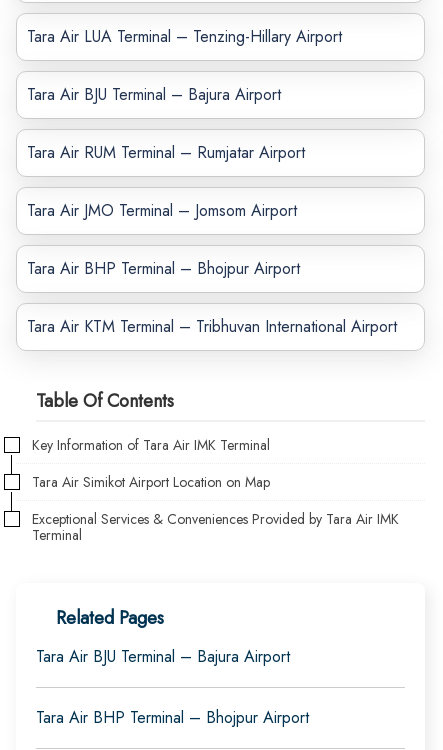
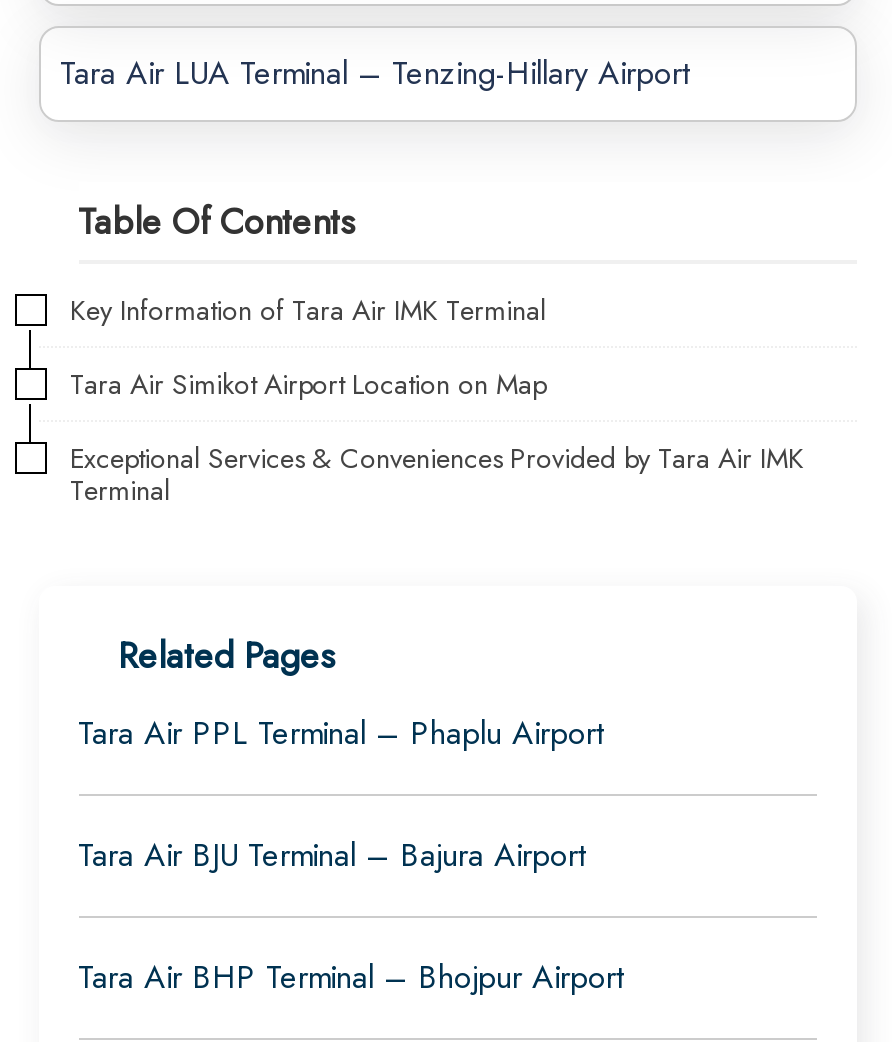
- Tara Air BJU Terminal – Bajura Airport
- Tara Air RUM Terminal – Rumjatar Airport
- Tara Air JMO Terminal – Jomsom Airport
- Tara Air BHP Terminal – Bhojpur Airport
- Tara Air KTM Terminal – Tribhuvan International Airport

moved up: Table Of Contents | Key Information of Tara Air IMK Terminal | Tara Air Simikot Airport Location on Map | Exceptional Services & Conveniences Provided by Tara Air IMK | Terminal | Related Pages

+ Tara Air PPL Terminal – Phaplu Airport
